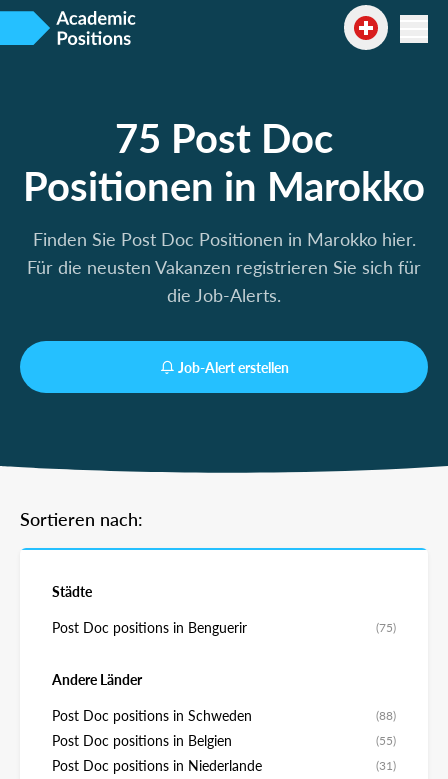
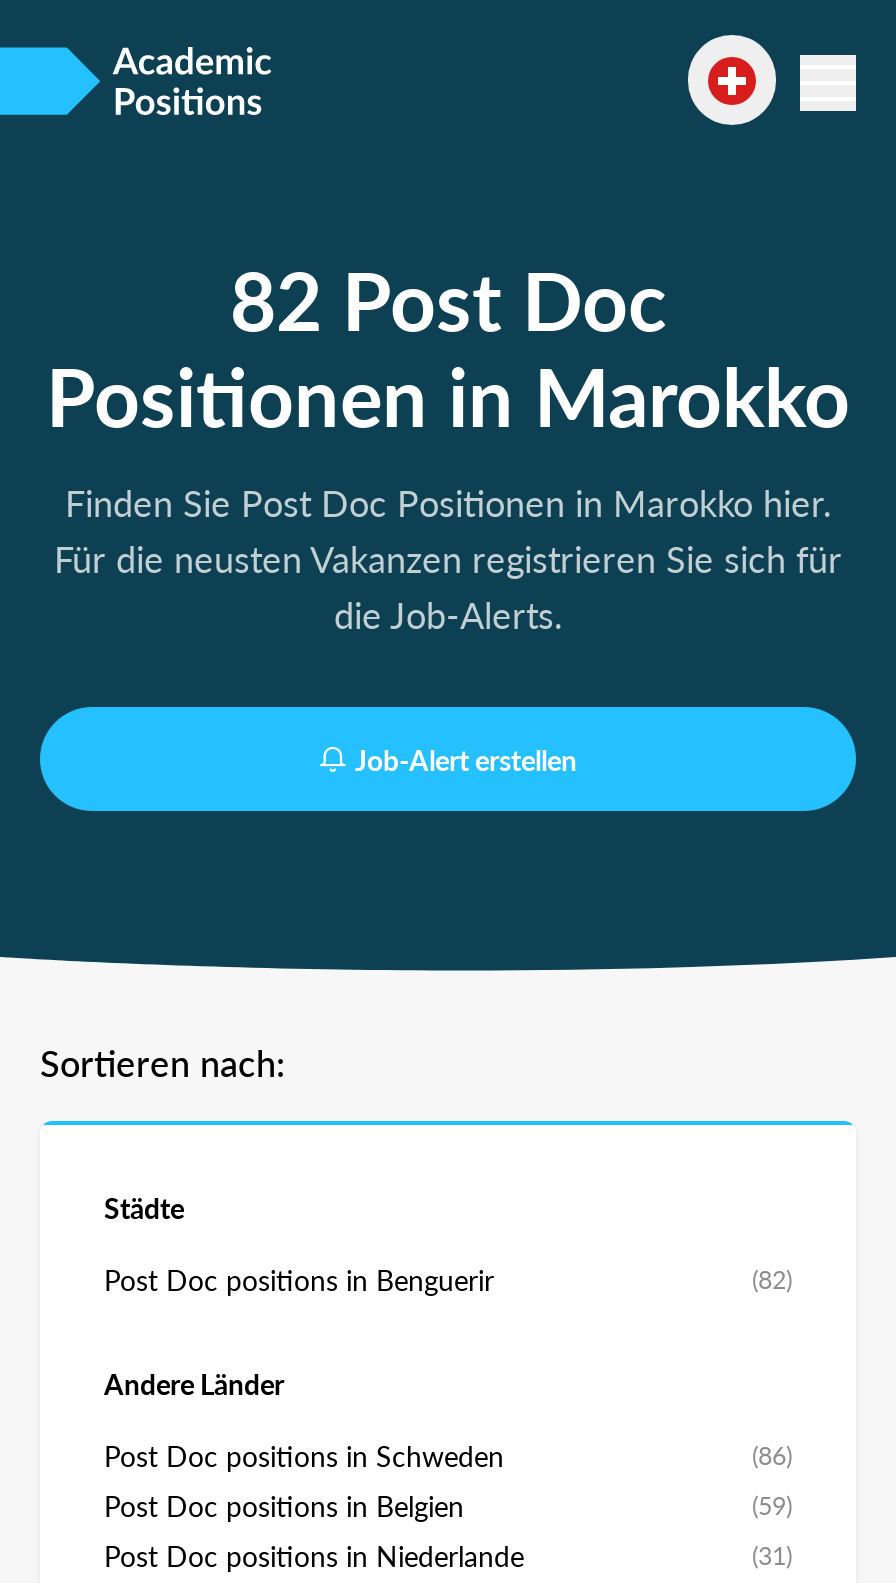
- 75 Post Doc
+ 82 Post Doc

- (75)
+ (82)

- (88)
+ (86)

- (55)
+ (59)
